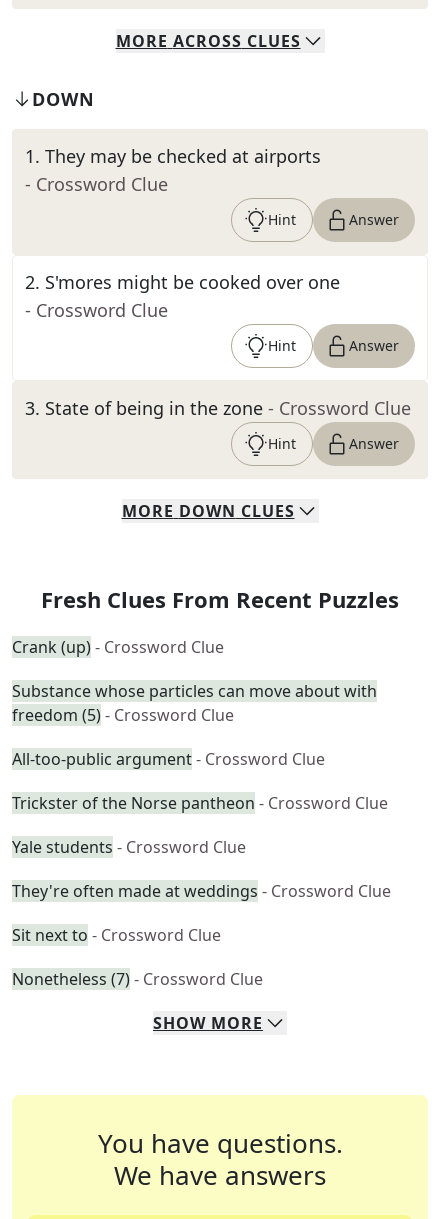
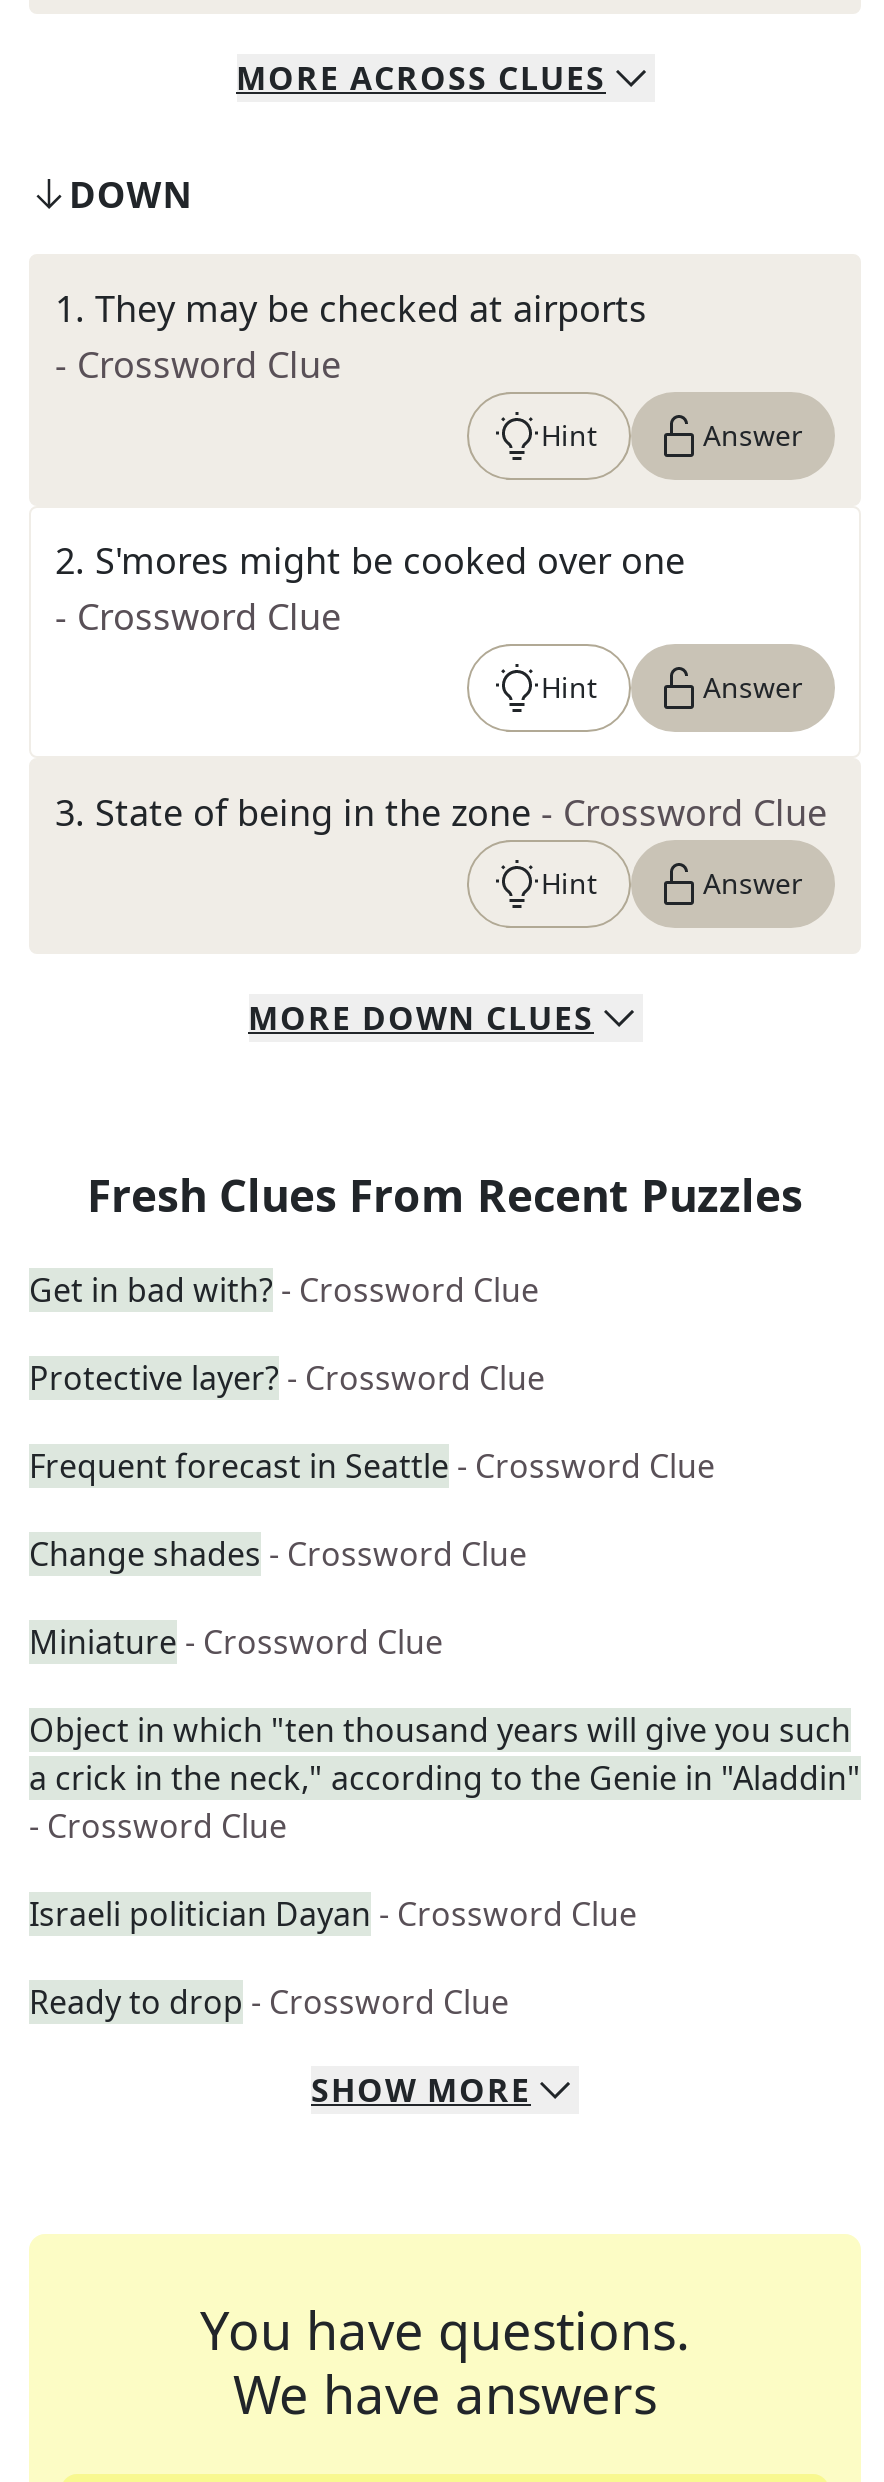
- Crank (up) - Crossword Clue
+ Get in bad with? - Crossword Clue

- Substance whose particles can move about with
- freedom (5) - Crossword Clue
+ Protective layer? - Crossword Clue

- All-too-public argument - Crossword Clue
+ Frequent forecast in Seattle - Crossword Clue

- Trickster of the Norse pantheon - Crossword Clue
+ Change shades - Crossword Clue

- Yale students - Crossword Clue
+ Miniature - Crossword Clue

- They're often made at weddings - Crossword Clue
+ Object in which "ten thousand years will give you such
+ a crick in the neck," according to the Genie in "Aladdin"
+ - Crossword Clue

- Sit next to - Crossword Clue
+ Israeli politician Dayan - Crossword Clue

- Nonetheless (7) - Crossword Clue
+ Ready to drop - Crossword Clue
